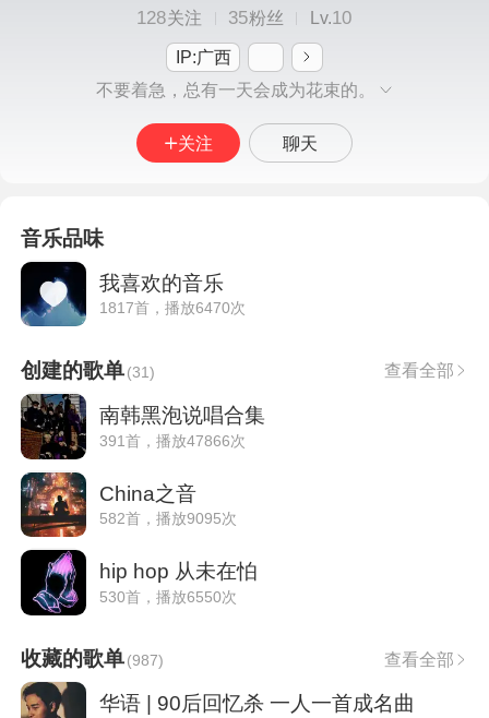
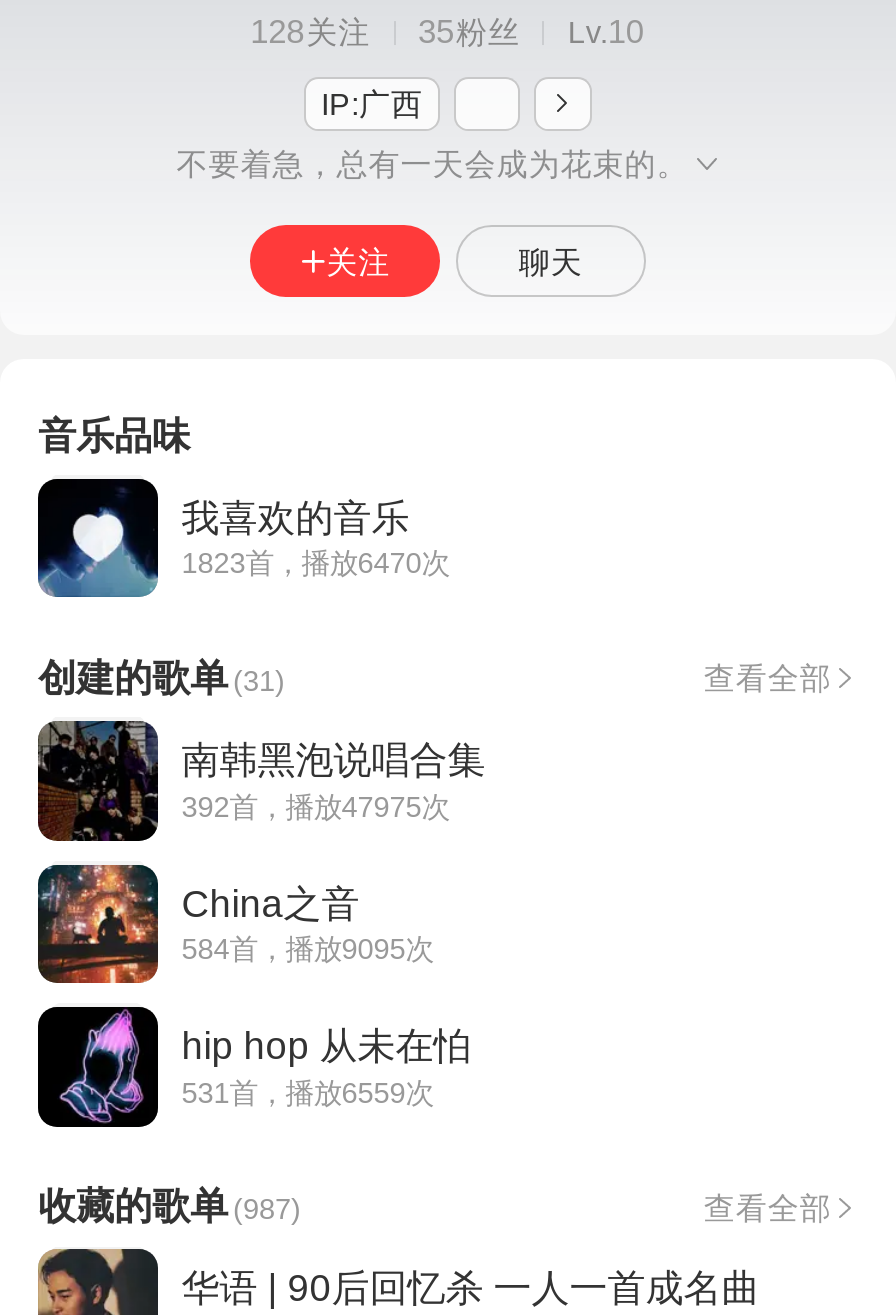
- 1817首，播放6470次
+ 1823首，播放6470次

- 391首，播放47866次
+ 392首，播放47975次

- 582首，播放9095次
+ 584首，播放9095次

- 530首，播放6550次
+ 531首，播放6559次
